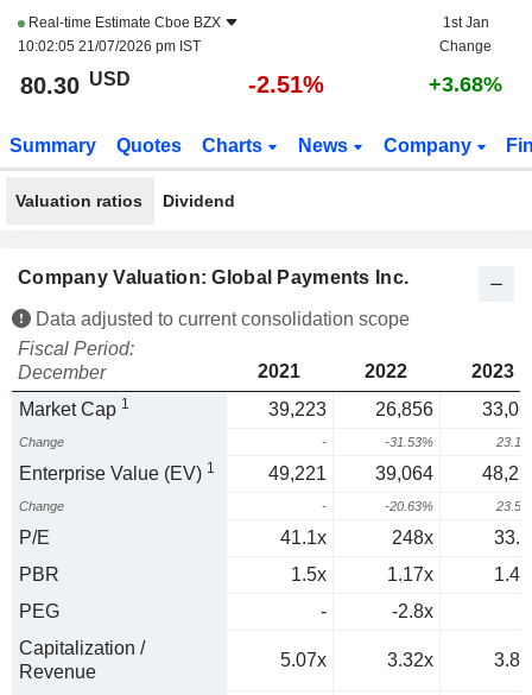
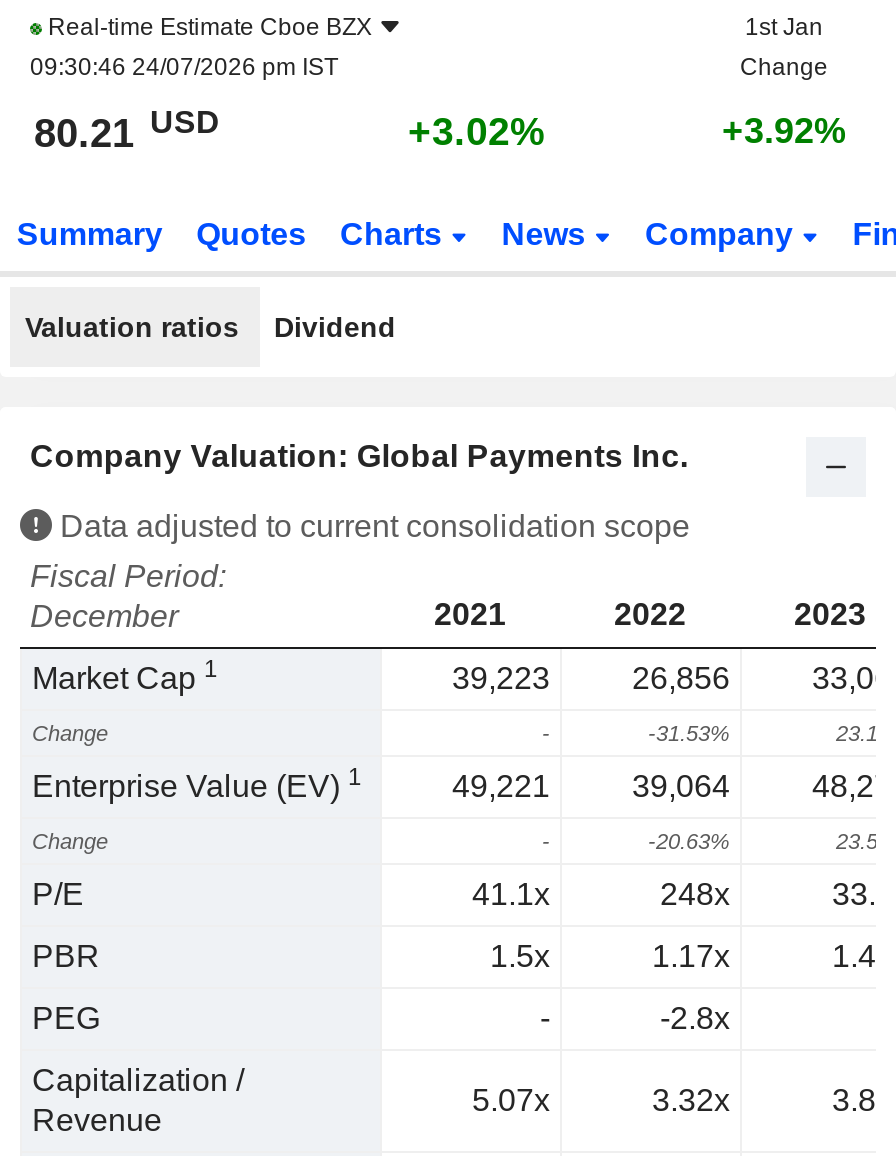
- 10:02:05 21/07/2026 pm IST
+ 09:30:46 24/07/2026 pm IST

- 80.30 USD
+ 80.21 USD

- -2.51%
+ +3.02%

- +3.68%
+ +3.92%
